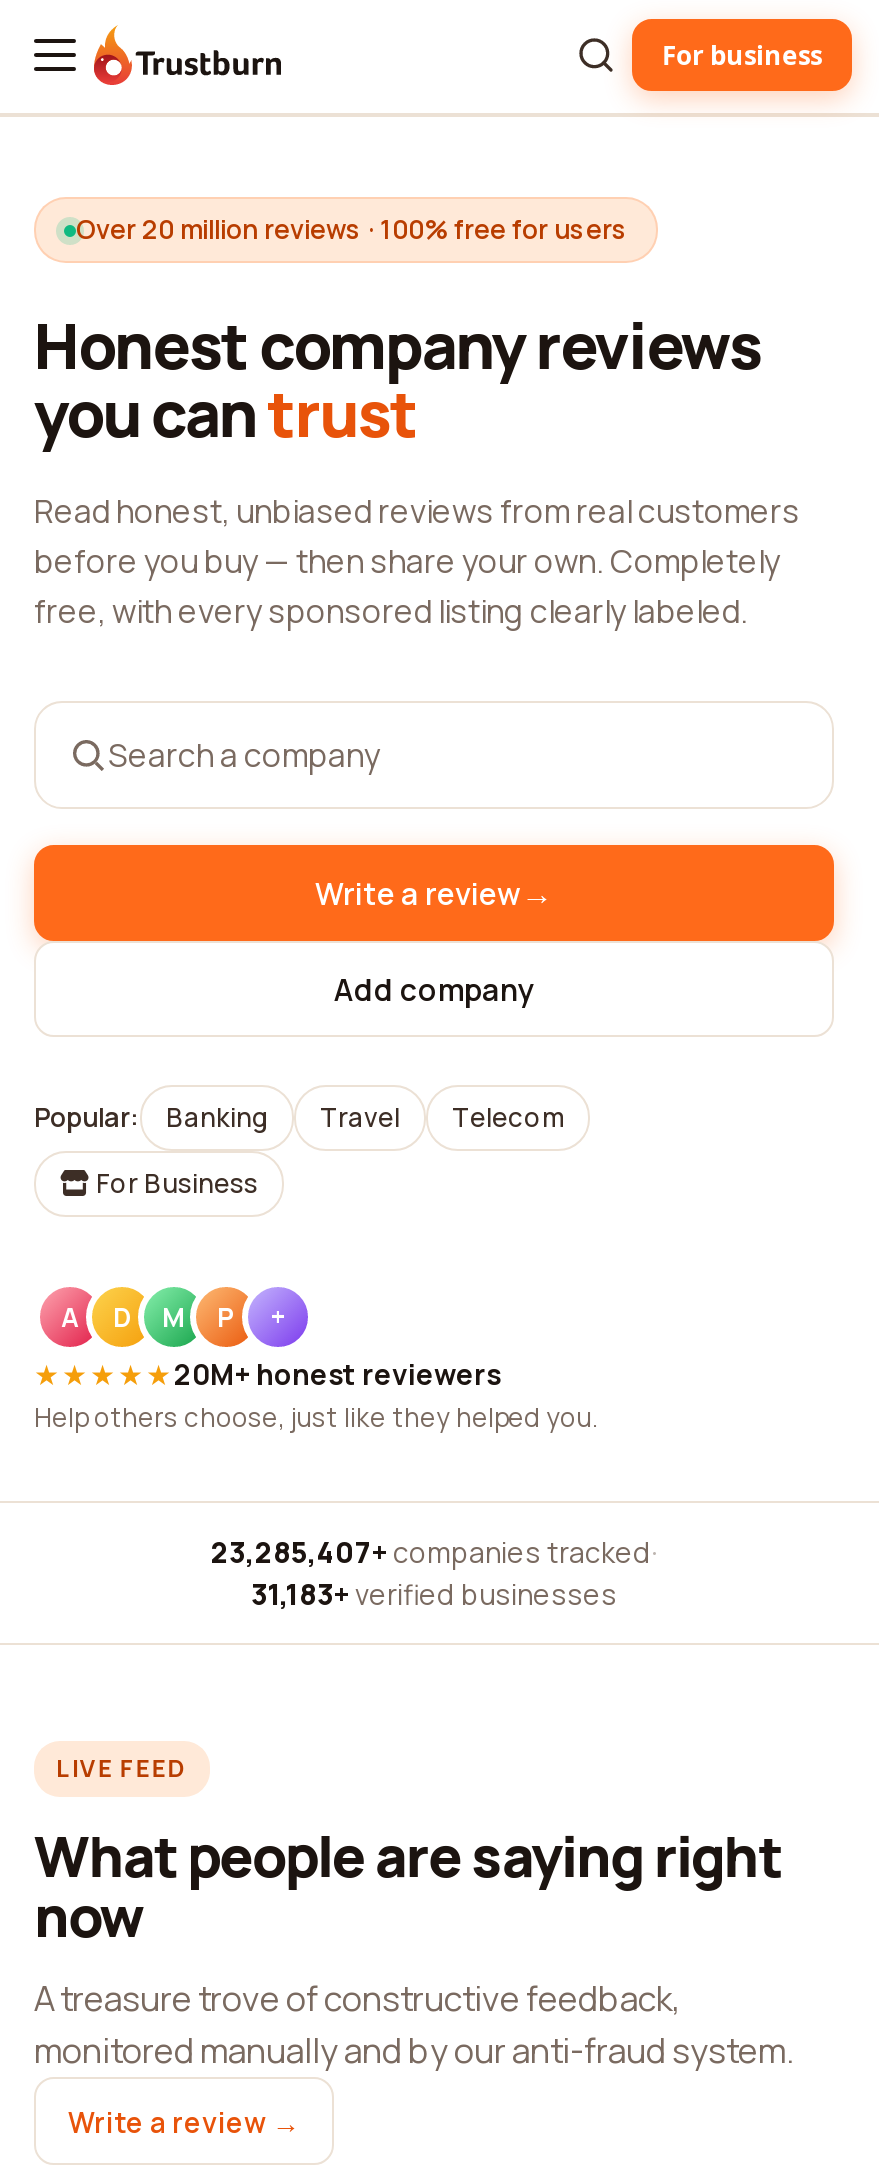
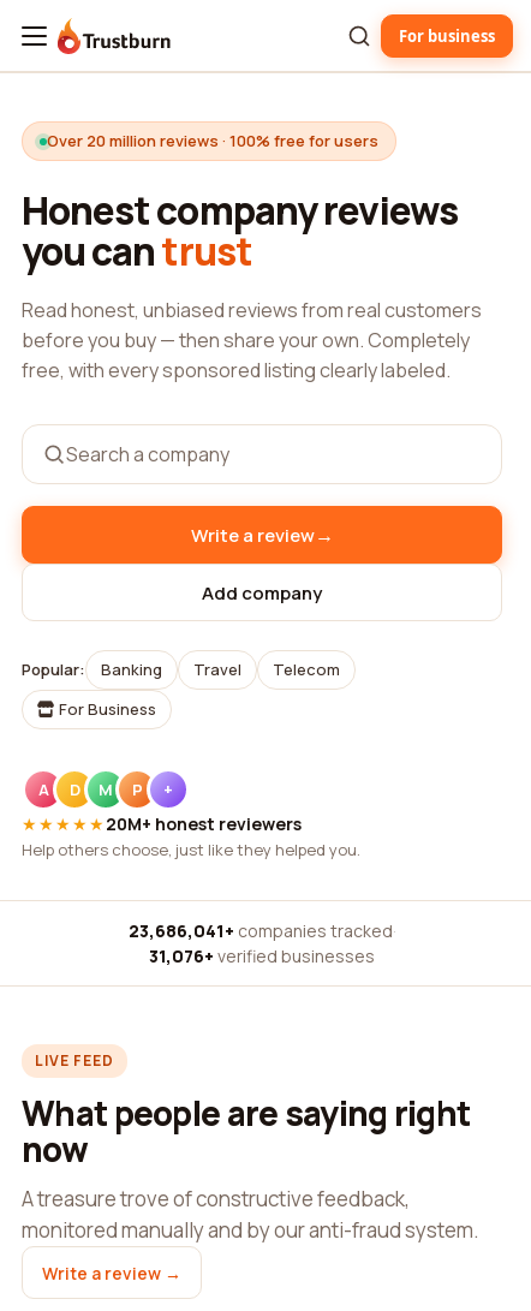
- 23,285,407+ companies tracked ·
+ 23,686,041+ companies tracked ·

- 31,183+ verified businesses
+ 31,076+ verified businesses
